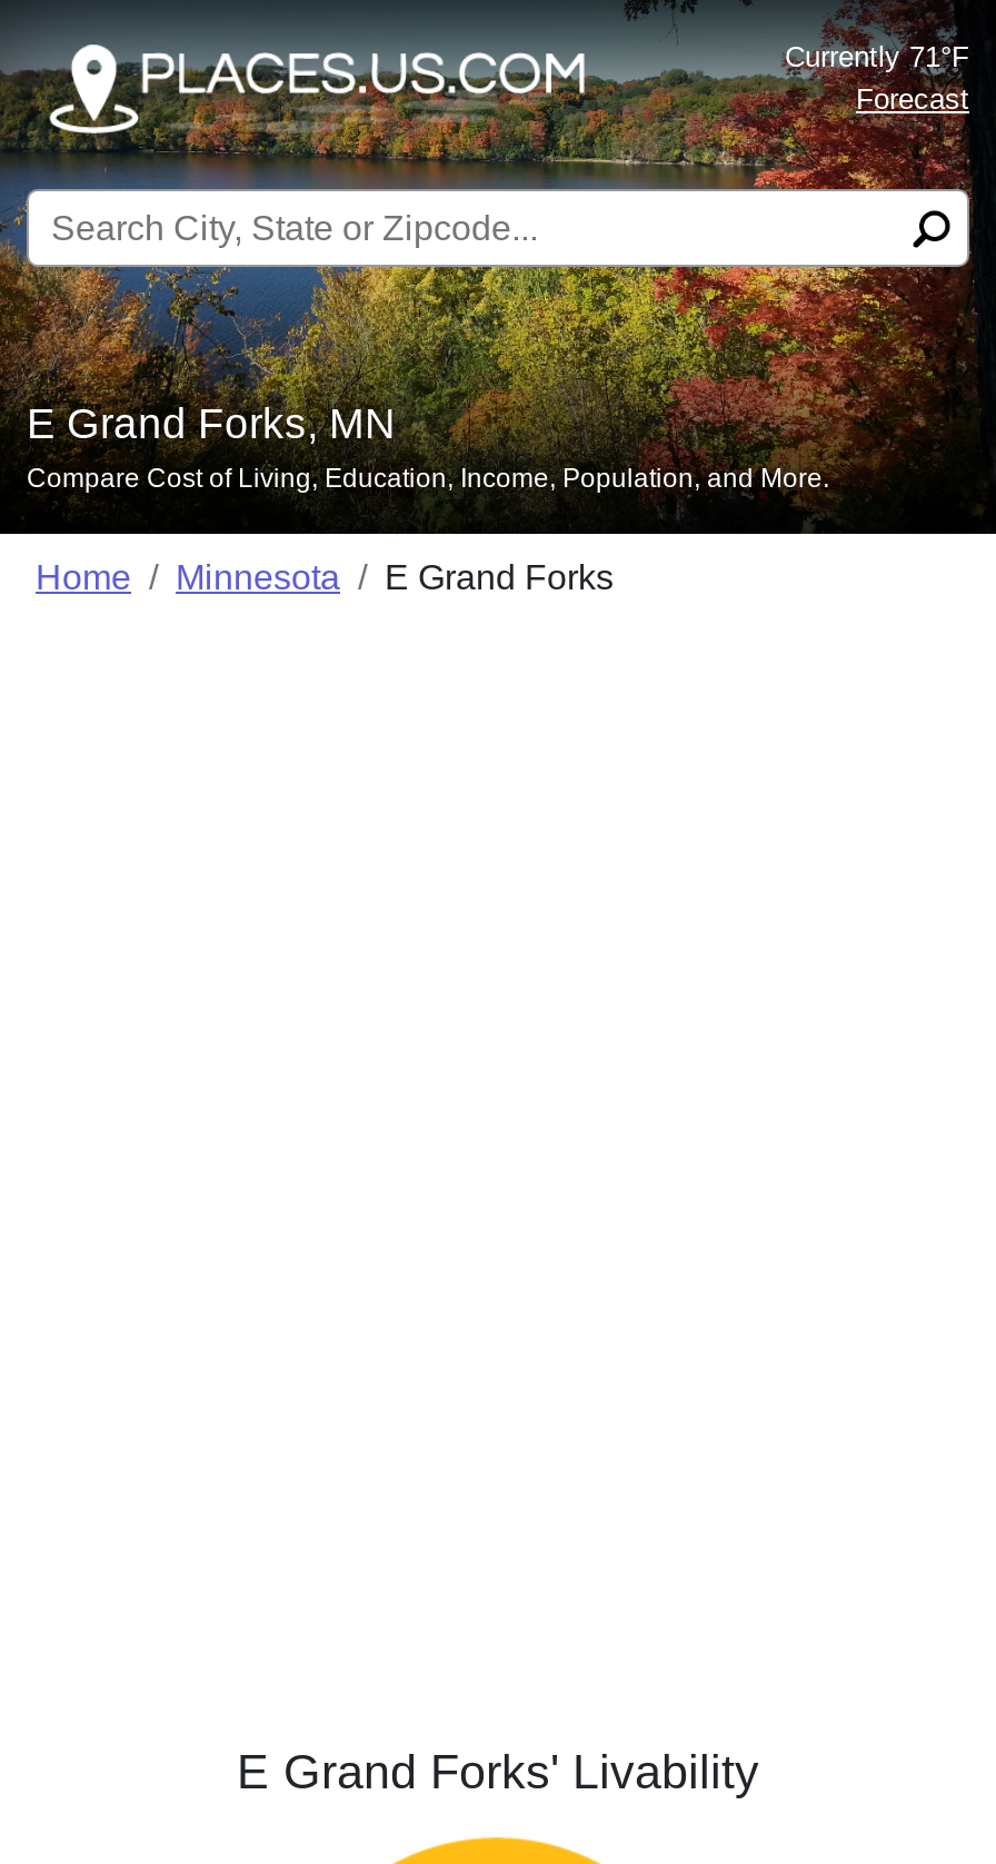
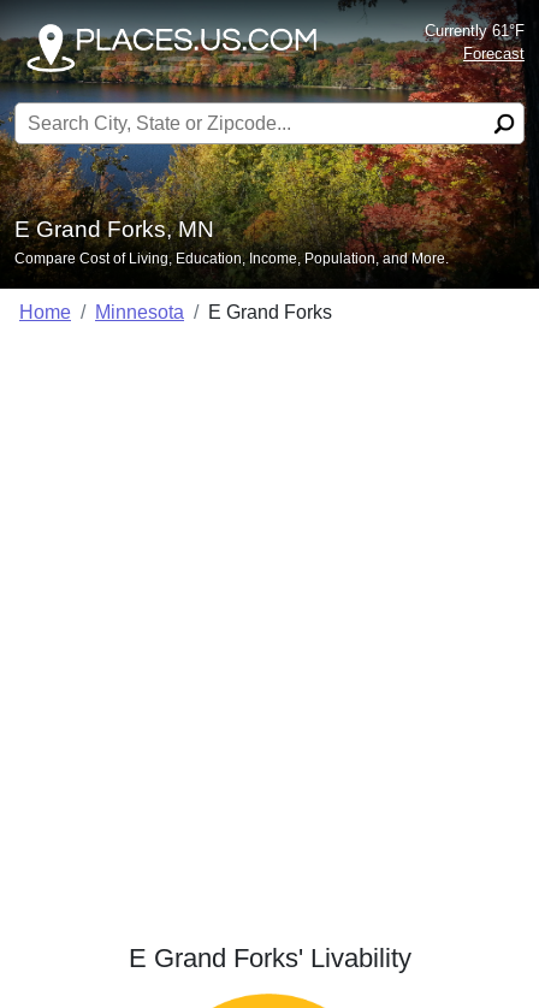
- Currently 71°F
+ Currently 61°F
